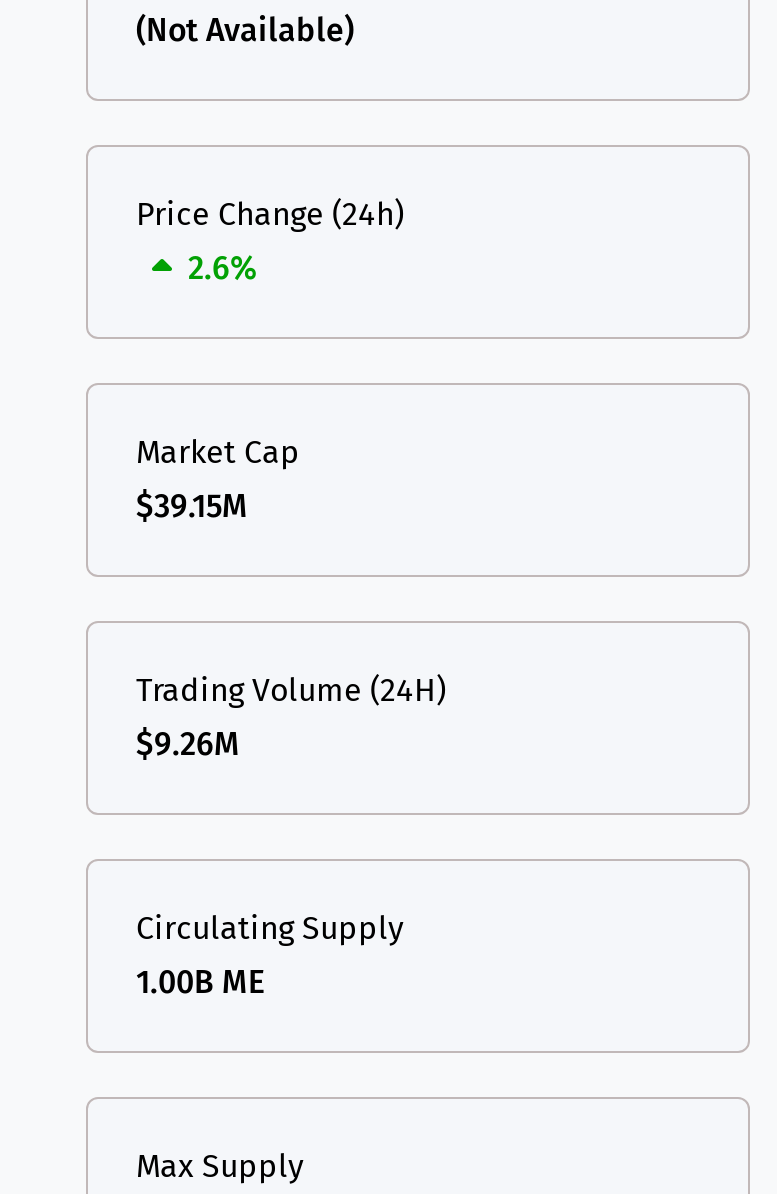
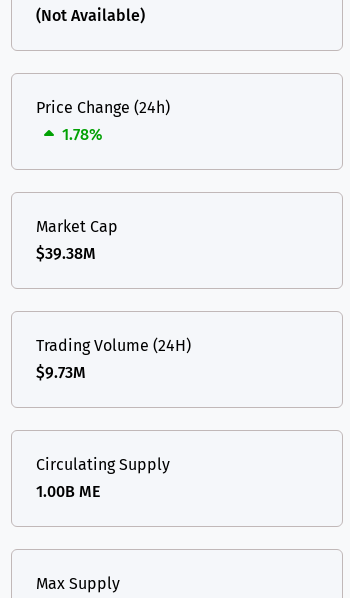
- 2.6%
+ 1.78%

- $39.15M
+ $39.38M

- $9.26M
+ $9.73M
